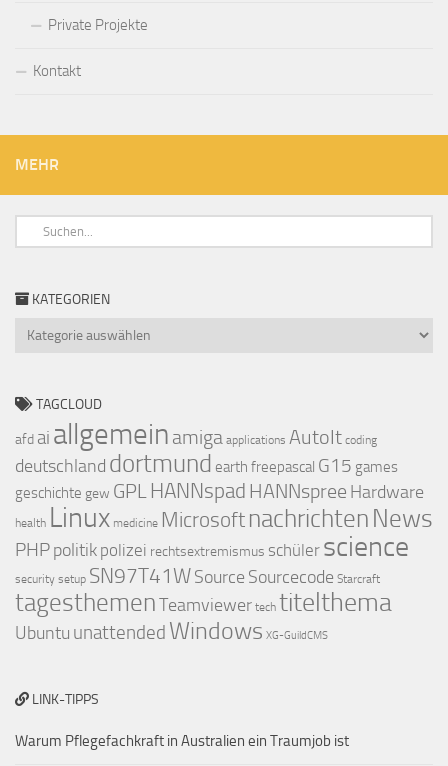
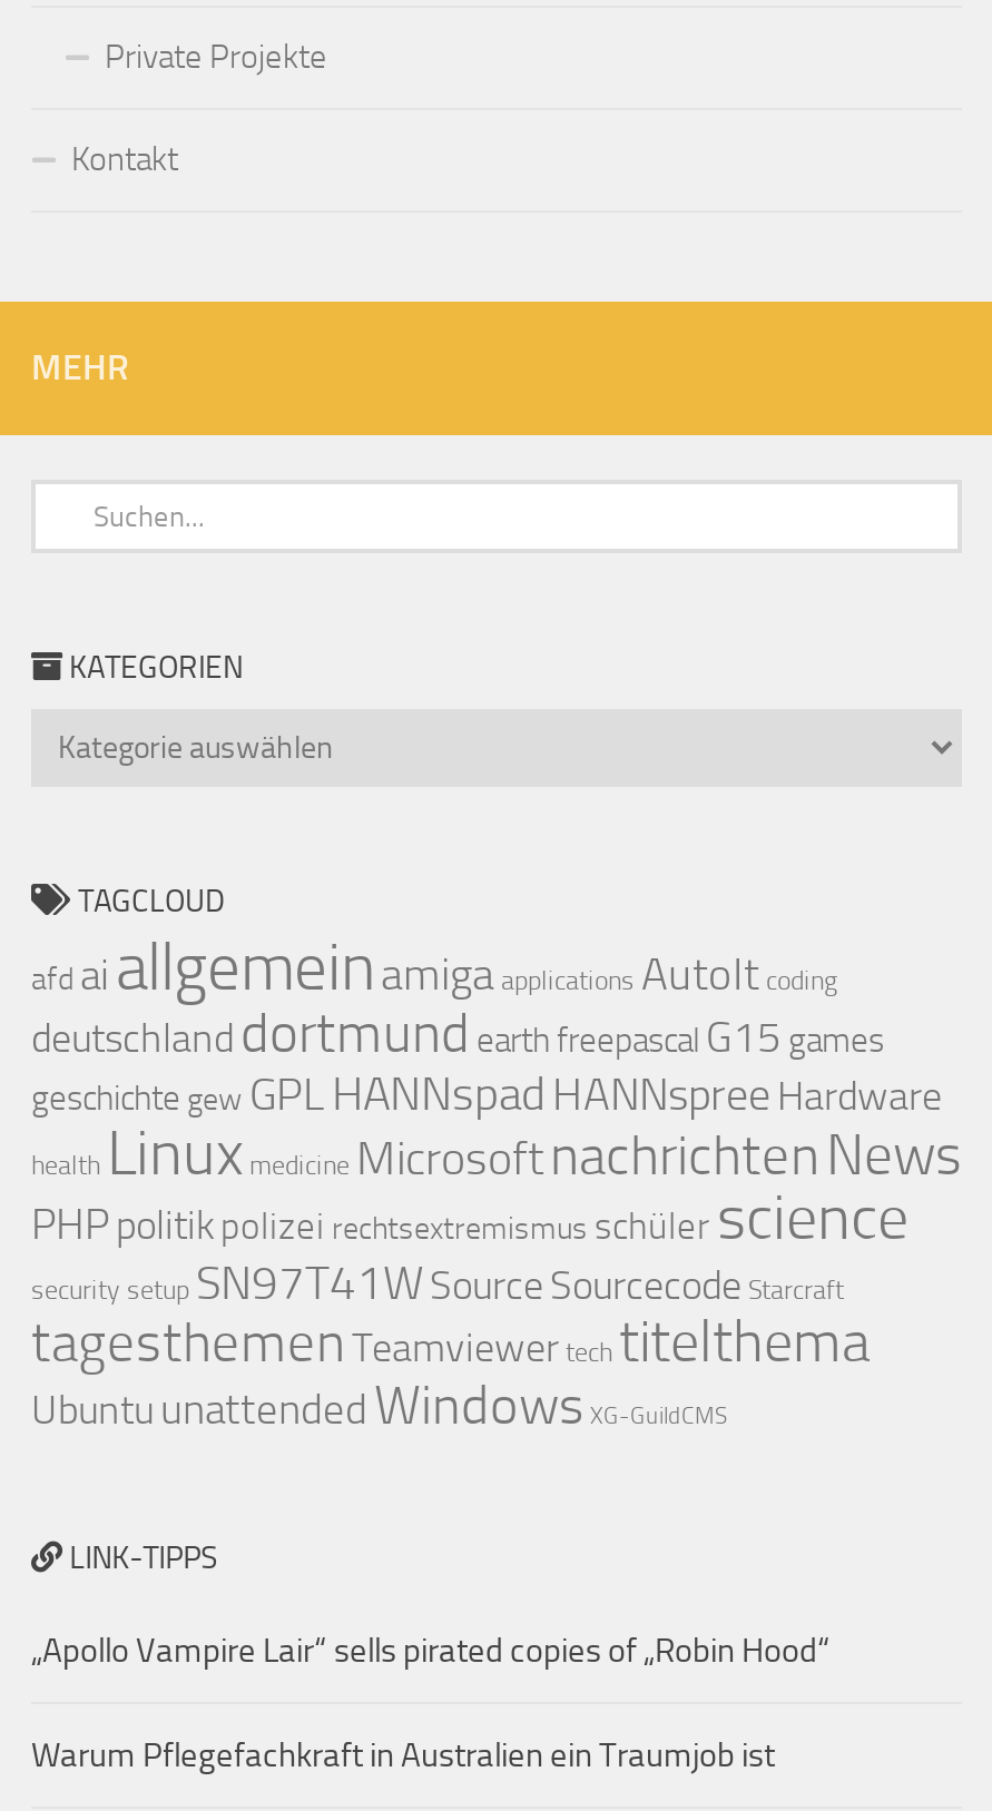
+ „Apollo Vampire Lair“ sells pirated copies of „Robin Hood“
